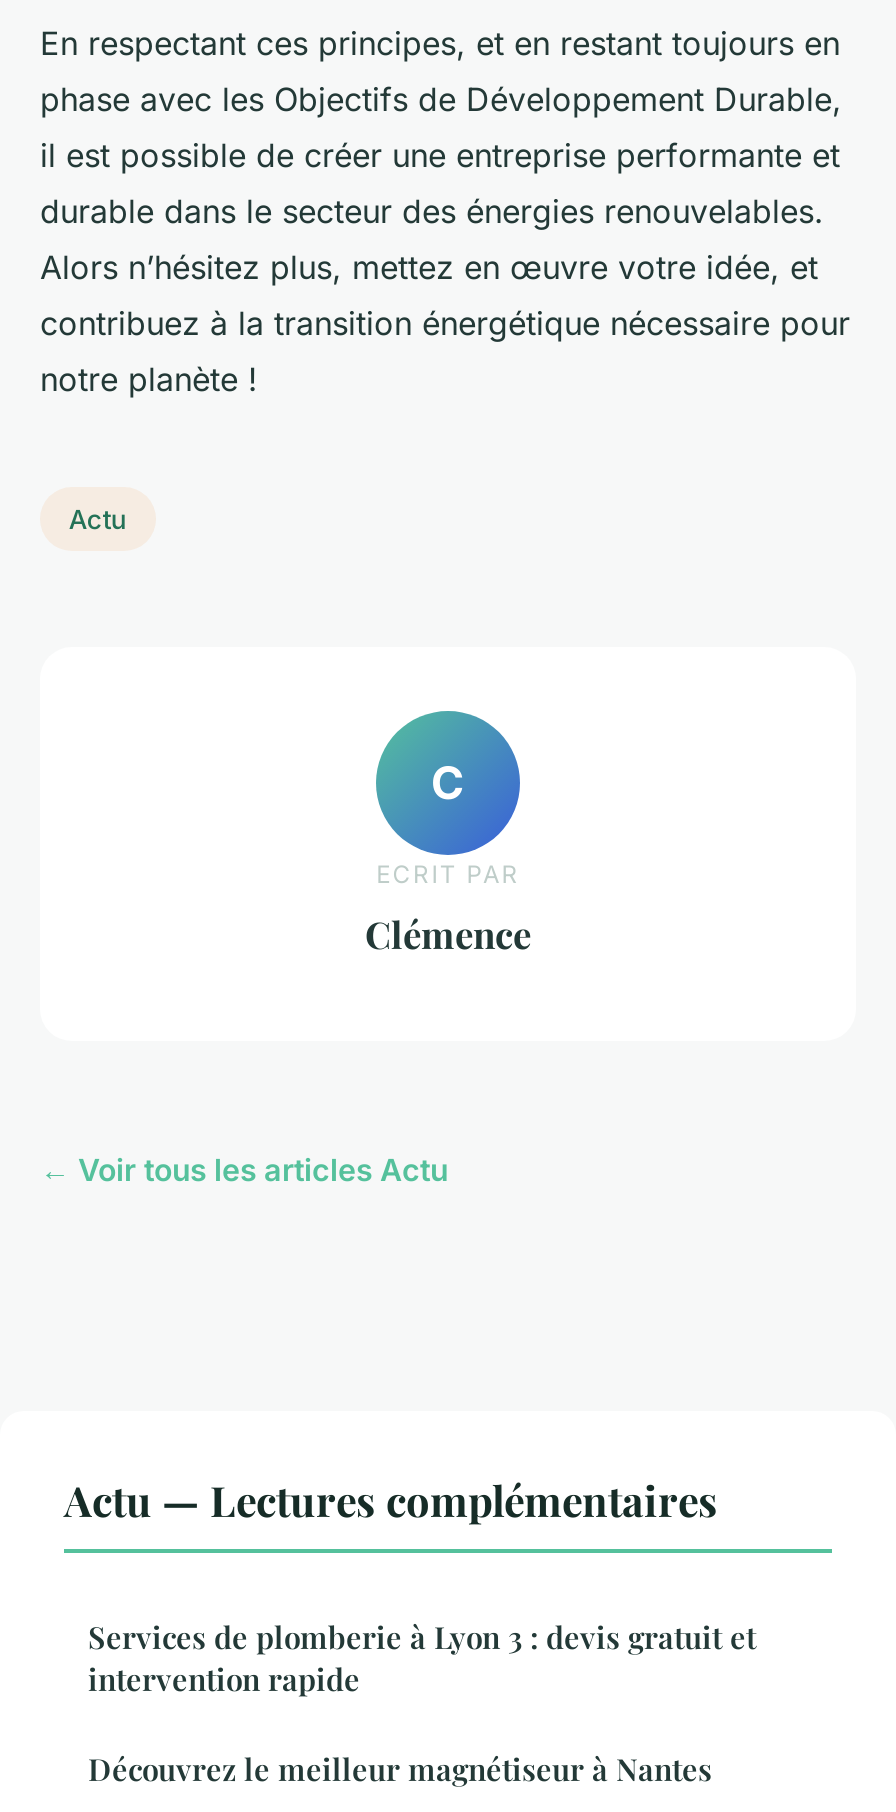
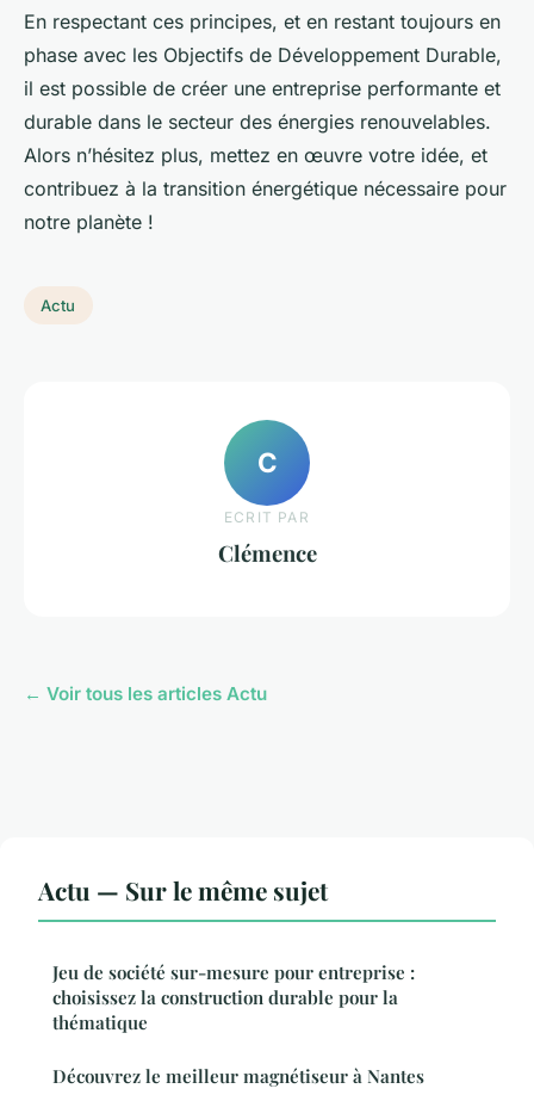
- Actu — Lectures complémentaires
+ Actu — Sur le même sujet

- Services de plomberie à Lyon 3 : devis gratuit et
- intervention rapide
+ Jeu de société sur-mesure pour entreprise :
+ choisissez la construction durable pour la
+ thématique
